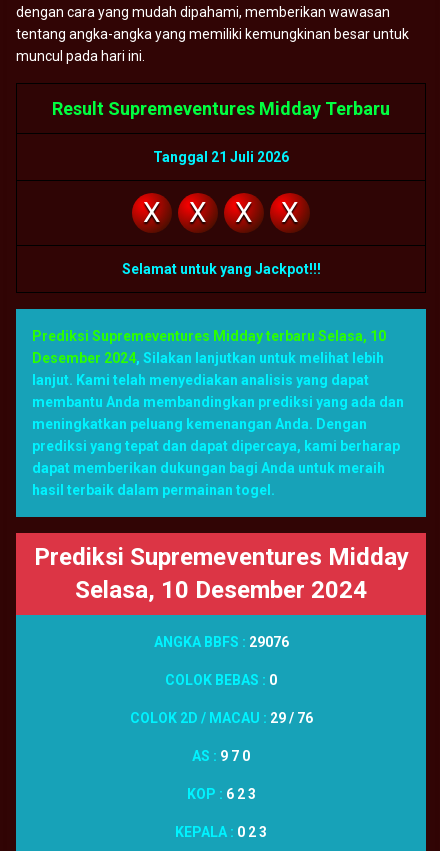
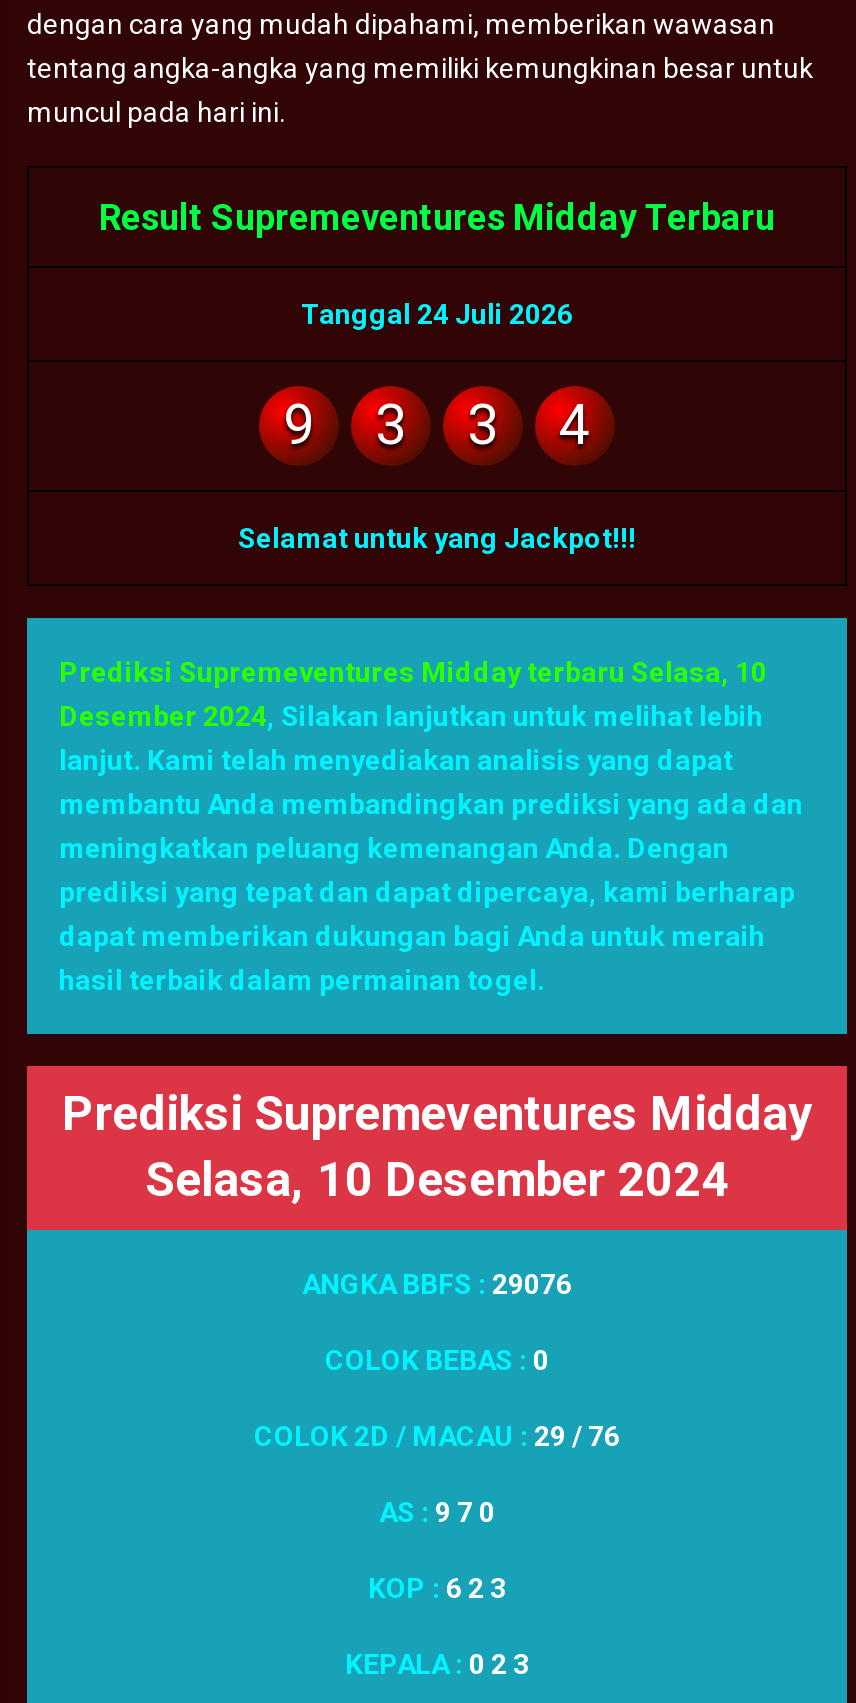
- Tanggal 21 Juli 2026
+ Tanggal 24 Juli 2026

- X
- X
- X
- X
+ 9
+ 3
+ 3
+ 4
